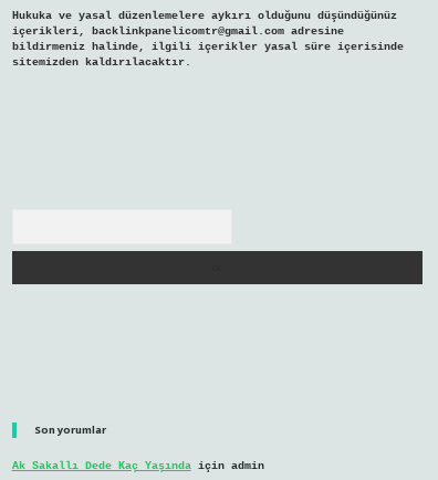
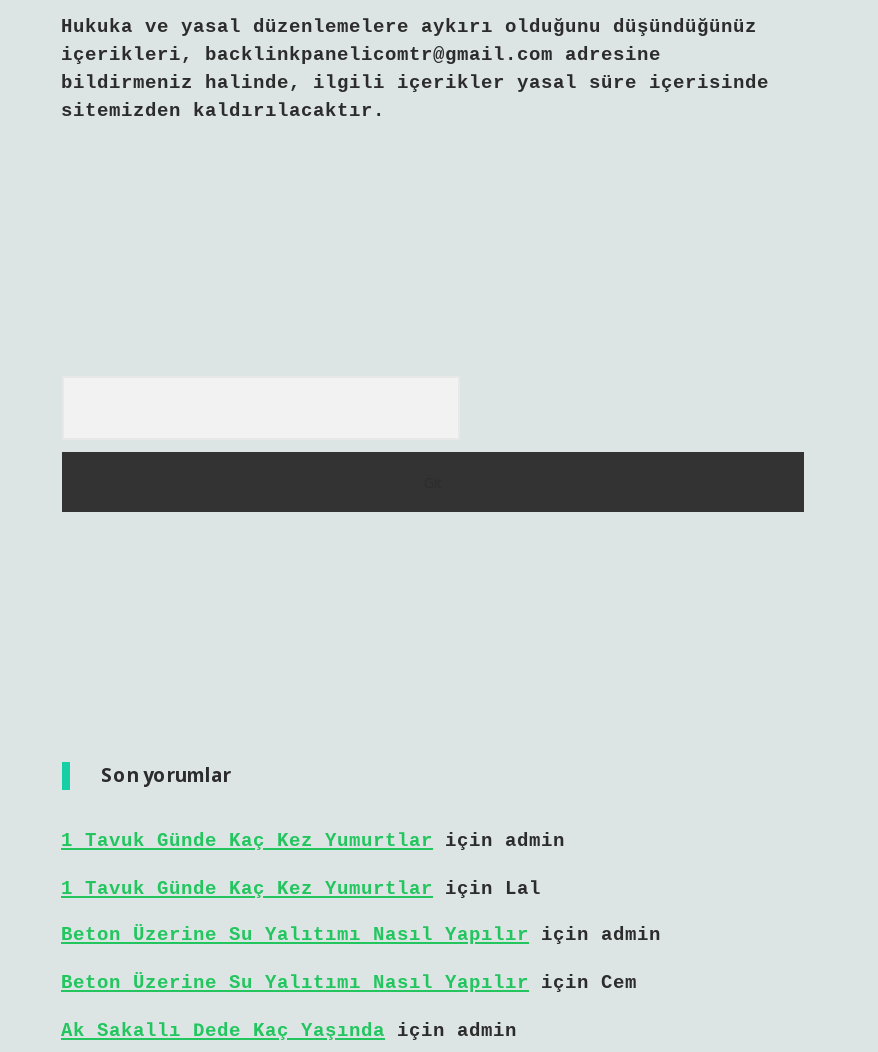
+ 1 Tavuk Günde Kaç Kez Yumurtlar için admin
+ 1 Tavuk Günde Kaç Kez Yumurtlar için Lal
+ Beton Üzerine Su Yalıtımı Nasıl Yapılır için admin
+ Beton Üzerine Su Yalıtımı Nasıl Yapılır için Cem
